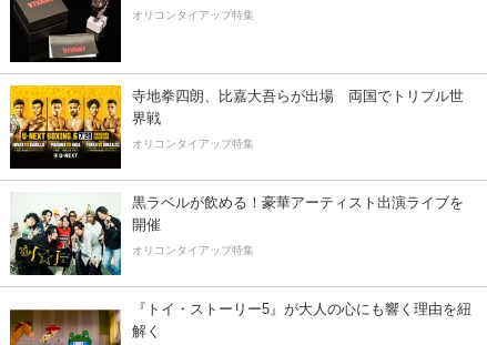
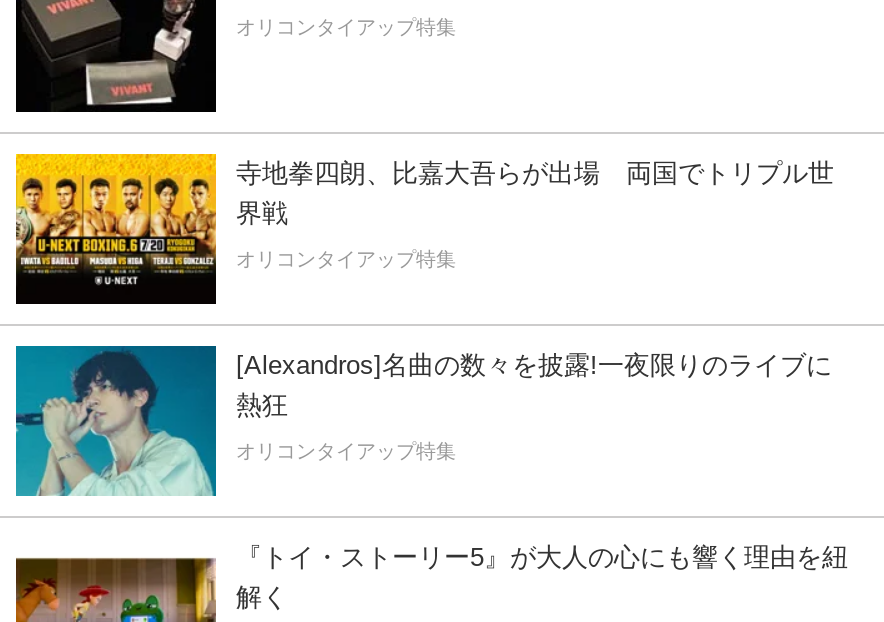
- [image]
- 黒ラベルが飲める！豪華アーティスト出演ライブを
- 開催
+ [image]
+ [Alexandros]名曲の数々を披露!一夜限りのライブに
+ 熱狂
